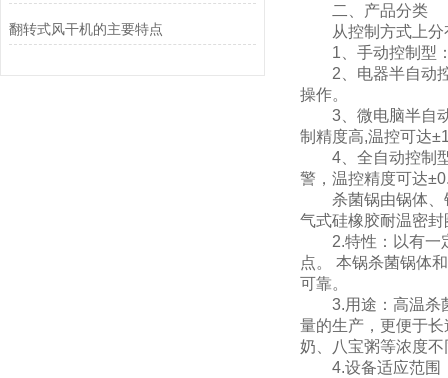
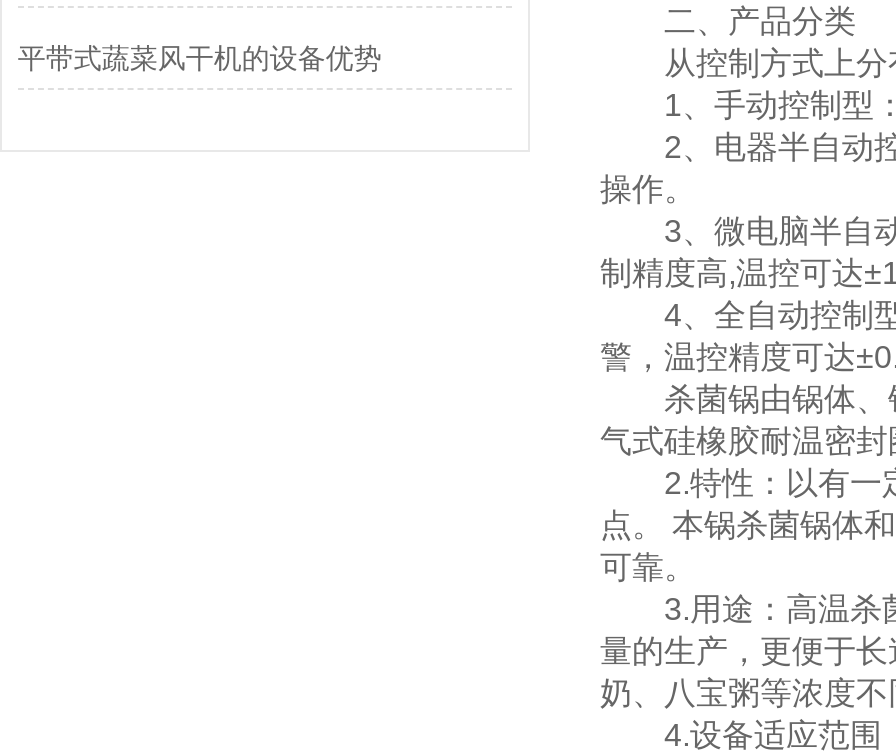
- 翻转式风干机的主要特点
+ 平带式蔬菜风干机的设备优势
